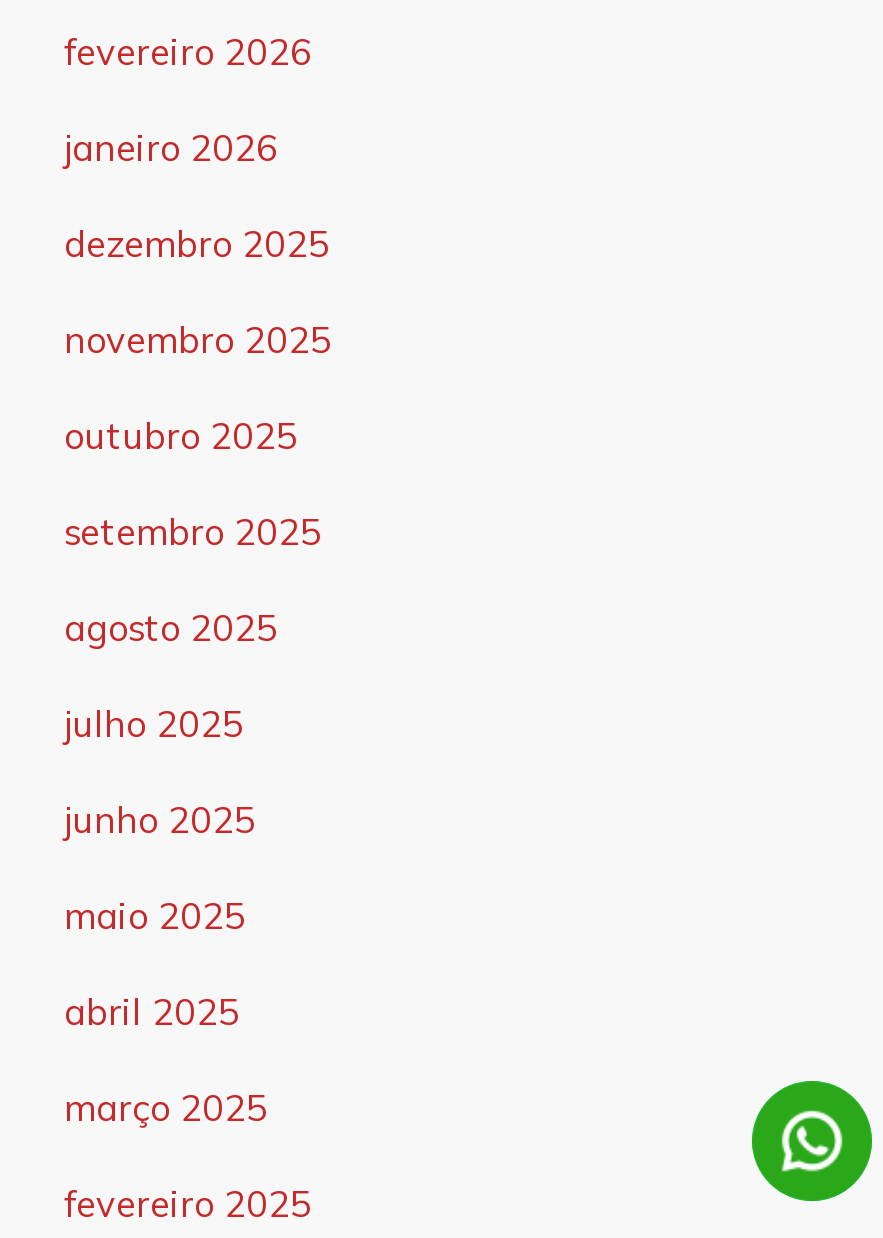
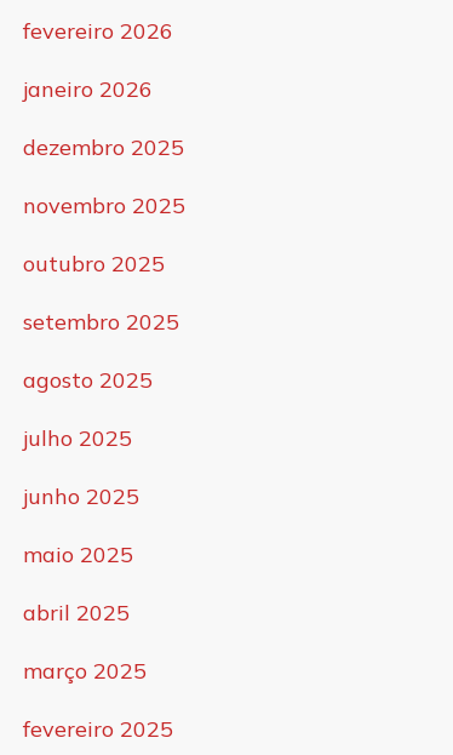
- [image]
